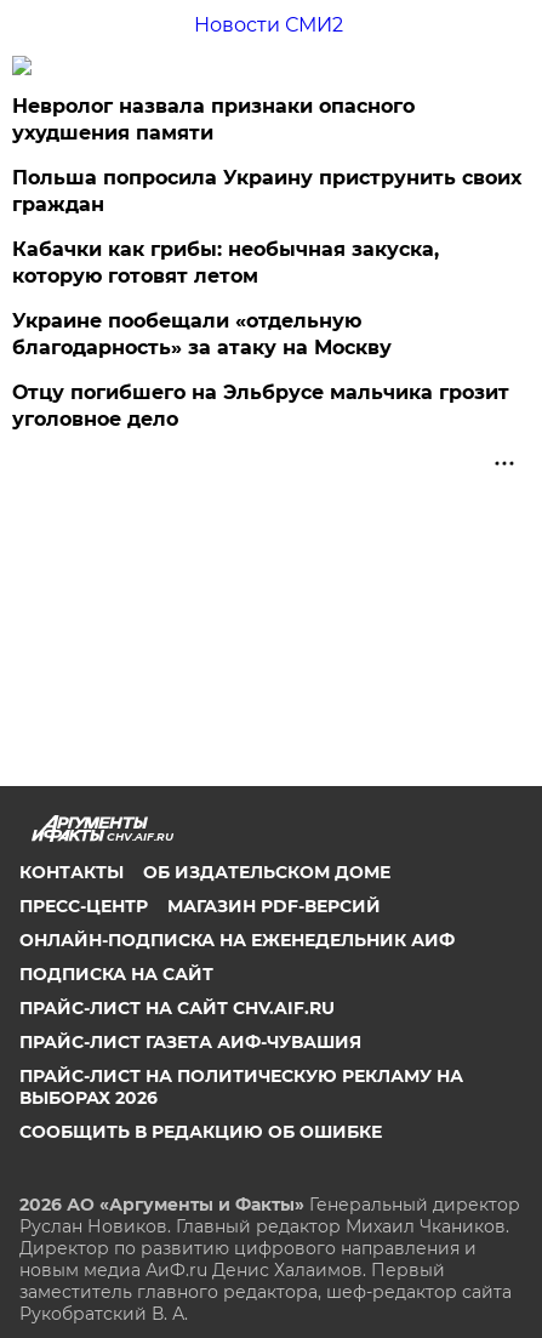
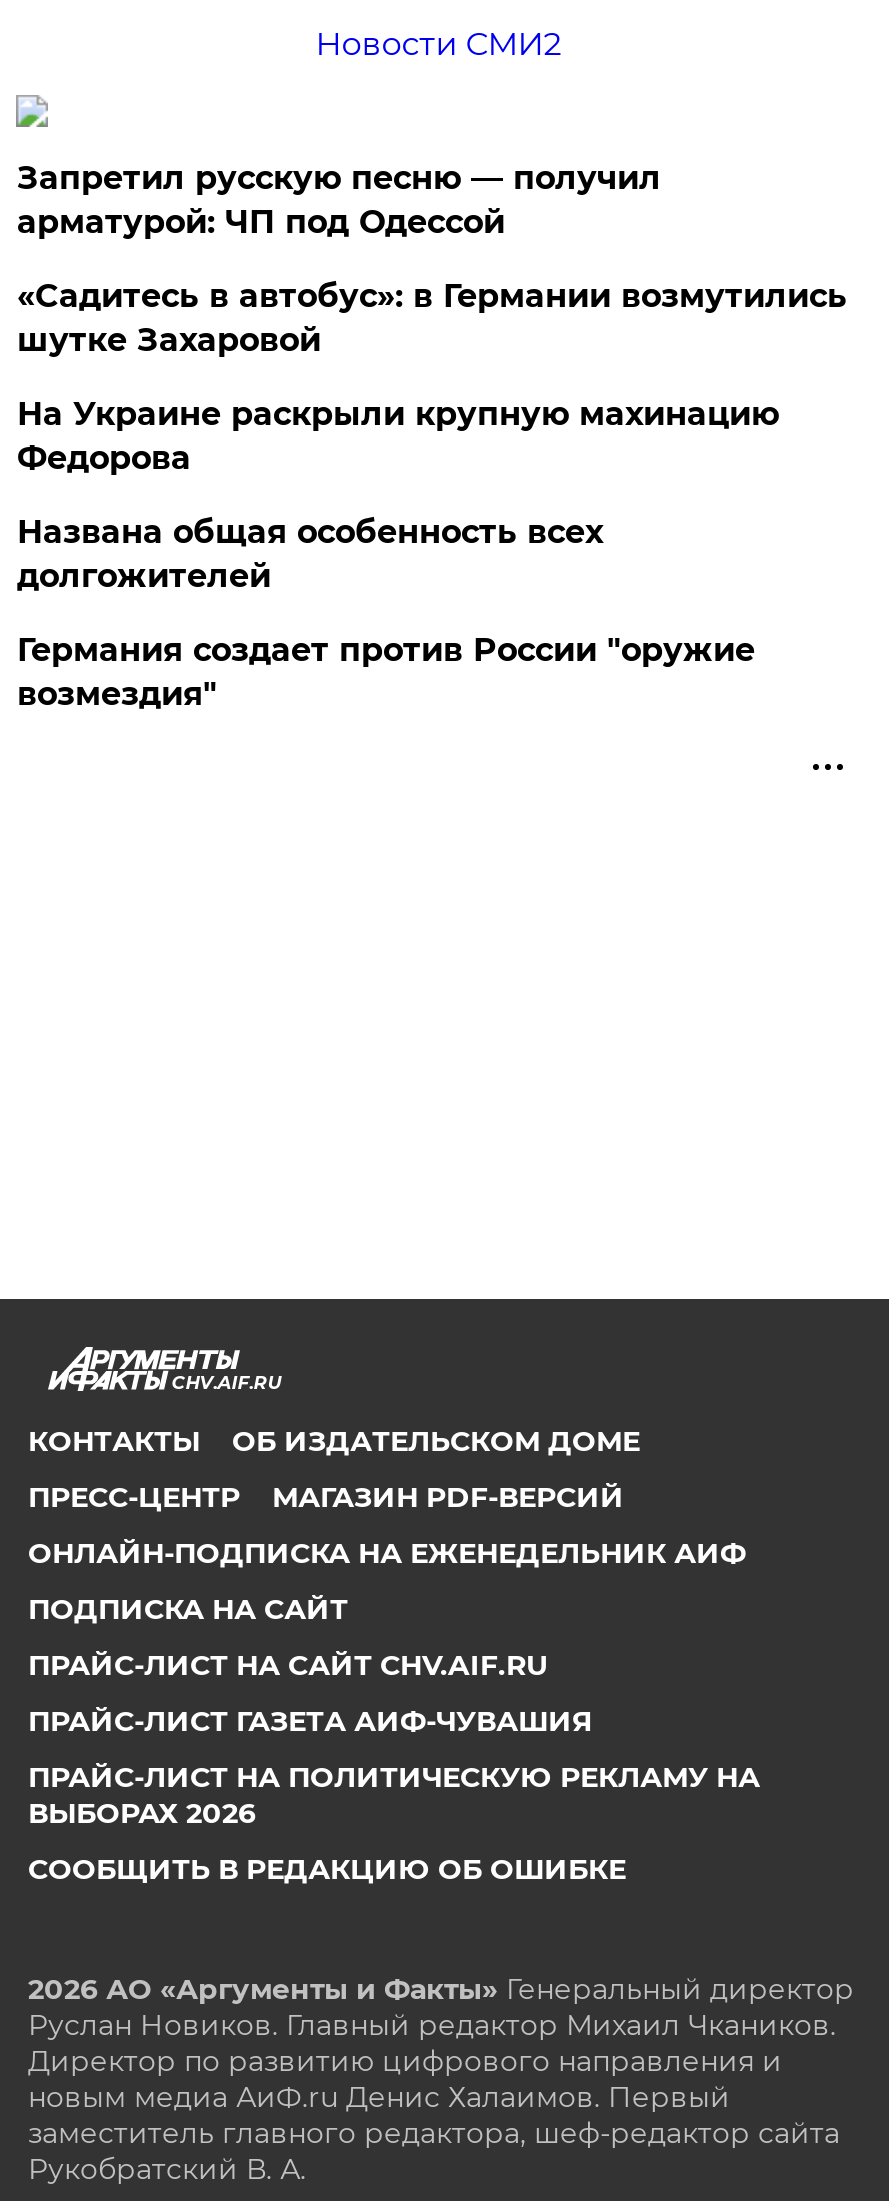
- Невролог назвала признаки опасного
- ухудшения памяти
+ Запретил русскую песню — получил
+ арматурой: ЧП под Одессой

- Польша попросила Украину приструнить своих
- граждан
+ «Садитесь в автобус»: в Германии возмутились
+ шутке Захаровой

- Кабачки как грибы: необычная закуска,
- которую готовят летом
+ На Украине раскрыли крупную махинацию
+ Федорова

- Украине пообещали «отдельную
- благодарность» за атаку на Москву
+ Названа общая особенность всех
+ долгожителей

- Отцу погибшего на Эльбрусе мальчика грозит
- уголовное дело
+ Германия создает против России "оружие
+ возмездия"
